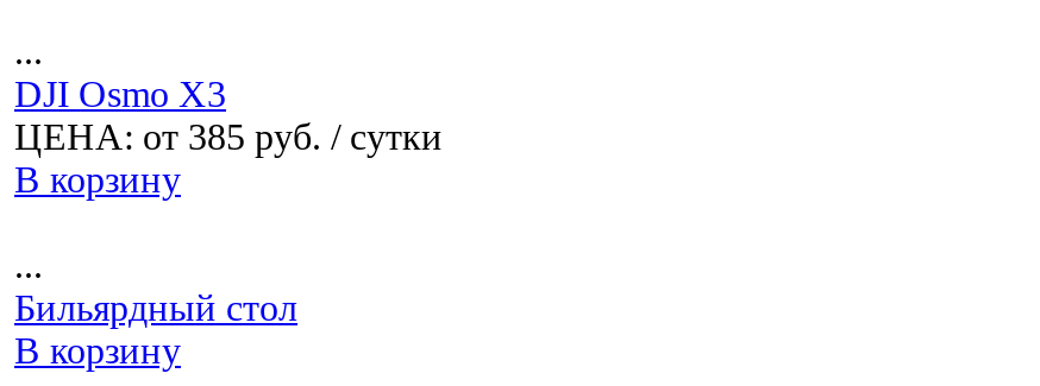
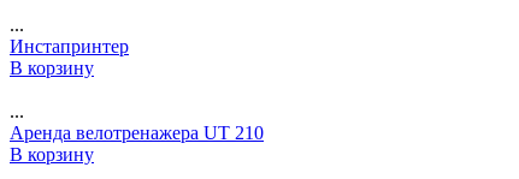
- DJI Osmo X3
- ЦЕНА: от 385 руб. / сутки
+ Инстапринтер

- Бильярдный стол
+ Аренда велотренажера UT 210
